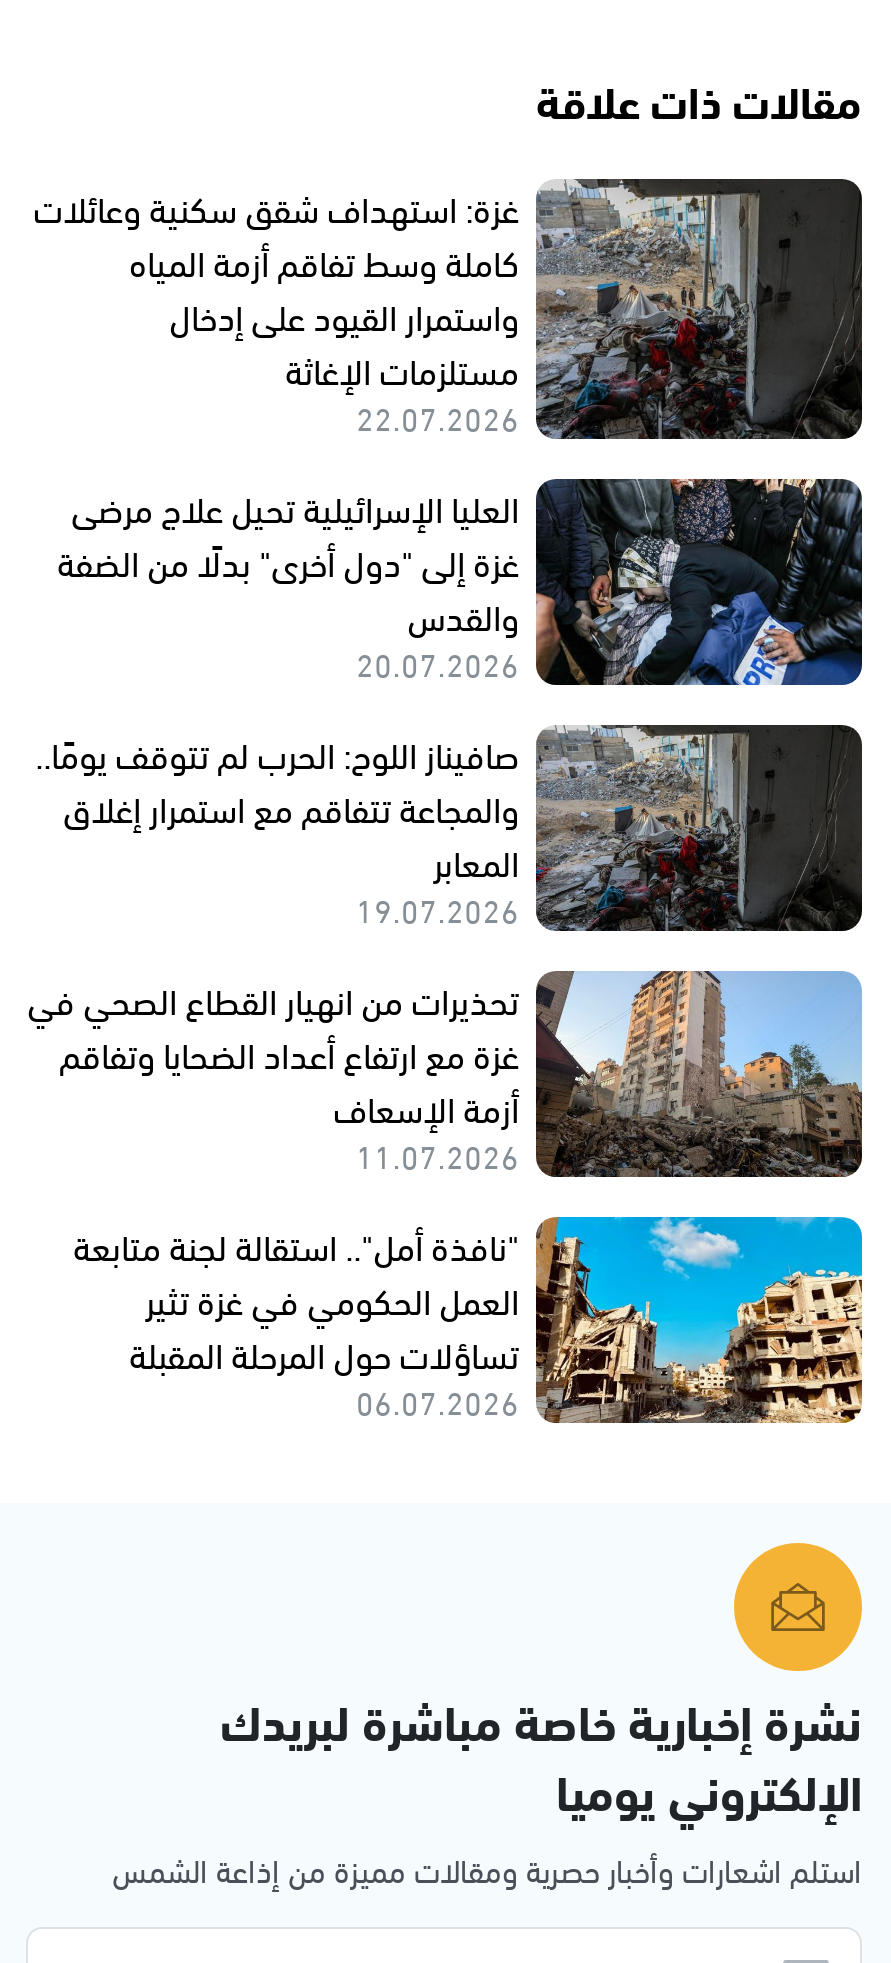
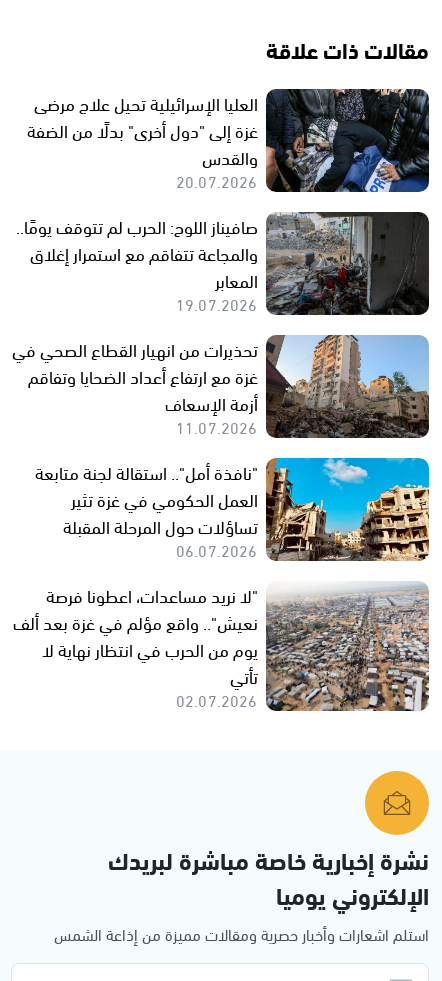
- [image]
- غزة: استهداف شقق سكنية وعائلات
- كاملة وسط تفاقم أزمة المياه
- واستمرار القيود على إدخال
- مستلزمات الإغاثة
- 22.07.2026

moved up: [image] | العليا الإسرائيلية تحيل علاج مرضى | غزة إلى "دول أخرى" بدلًا من الضفة | ... | تساؤلات حول المرحلة المقبلة | 06.07.2026

+ [image]
+ "لا نريد مساعدات، اعطونا فرصة
+ نعيش".. واقع مؤلم في غزة بعد ألف
+ يوم من الحرب في انتظار نهاية لا
+ تأتي
+ 02.07.2026
